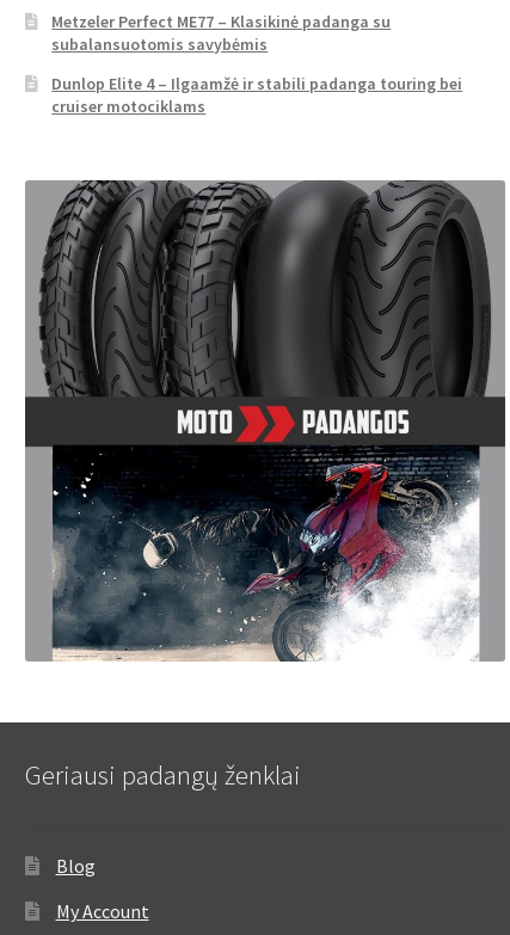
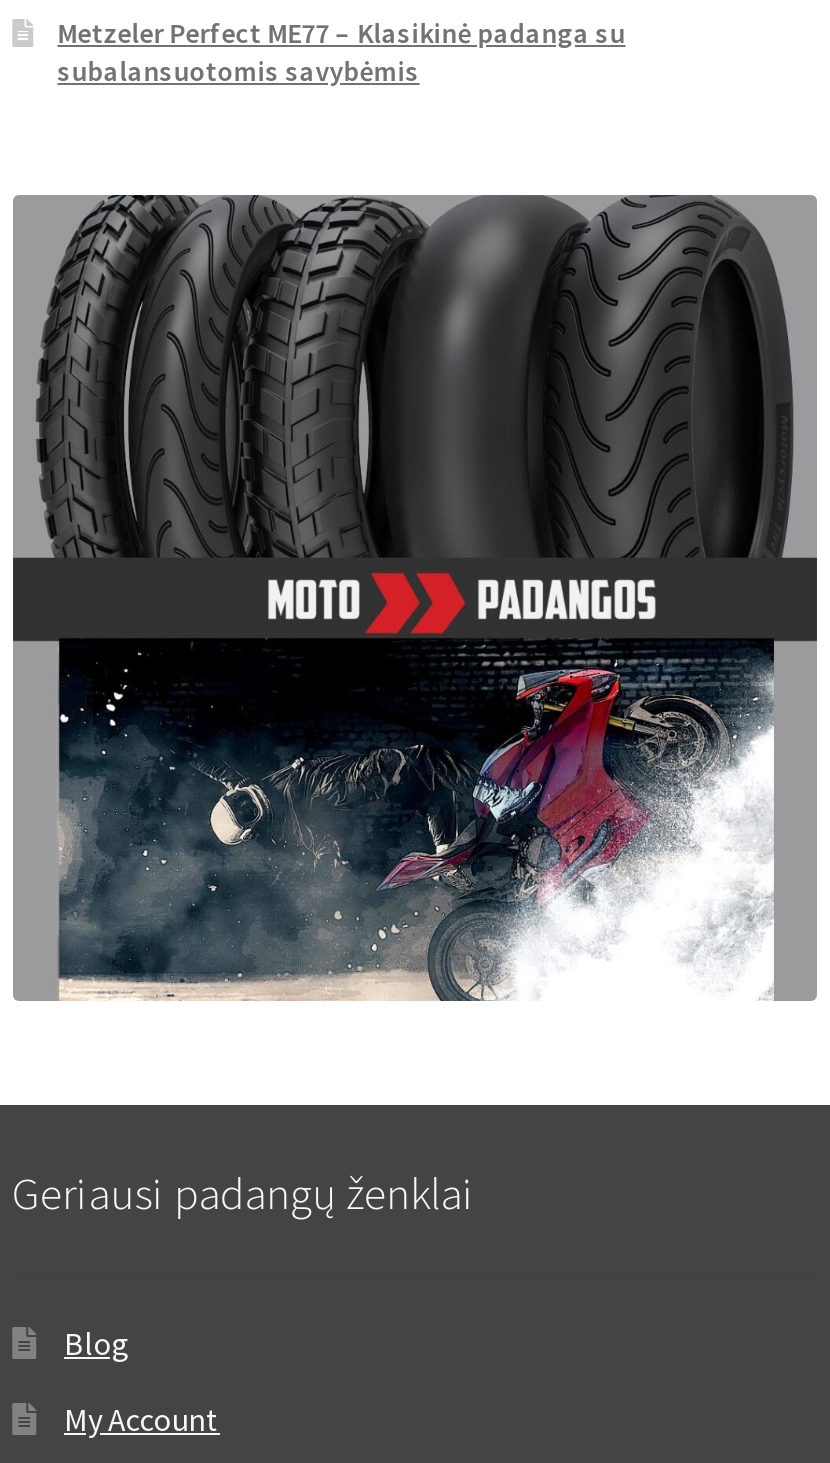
- Dunlop Elite 4 – Ilgaamžė ir stabili padanga touring bei
- cruiser motociklams
